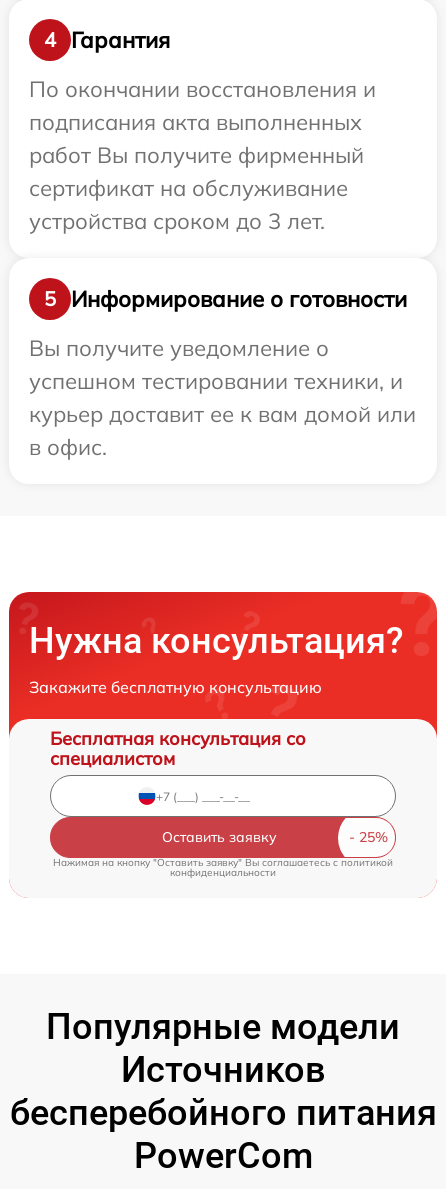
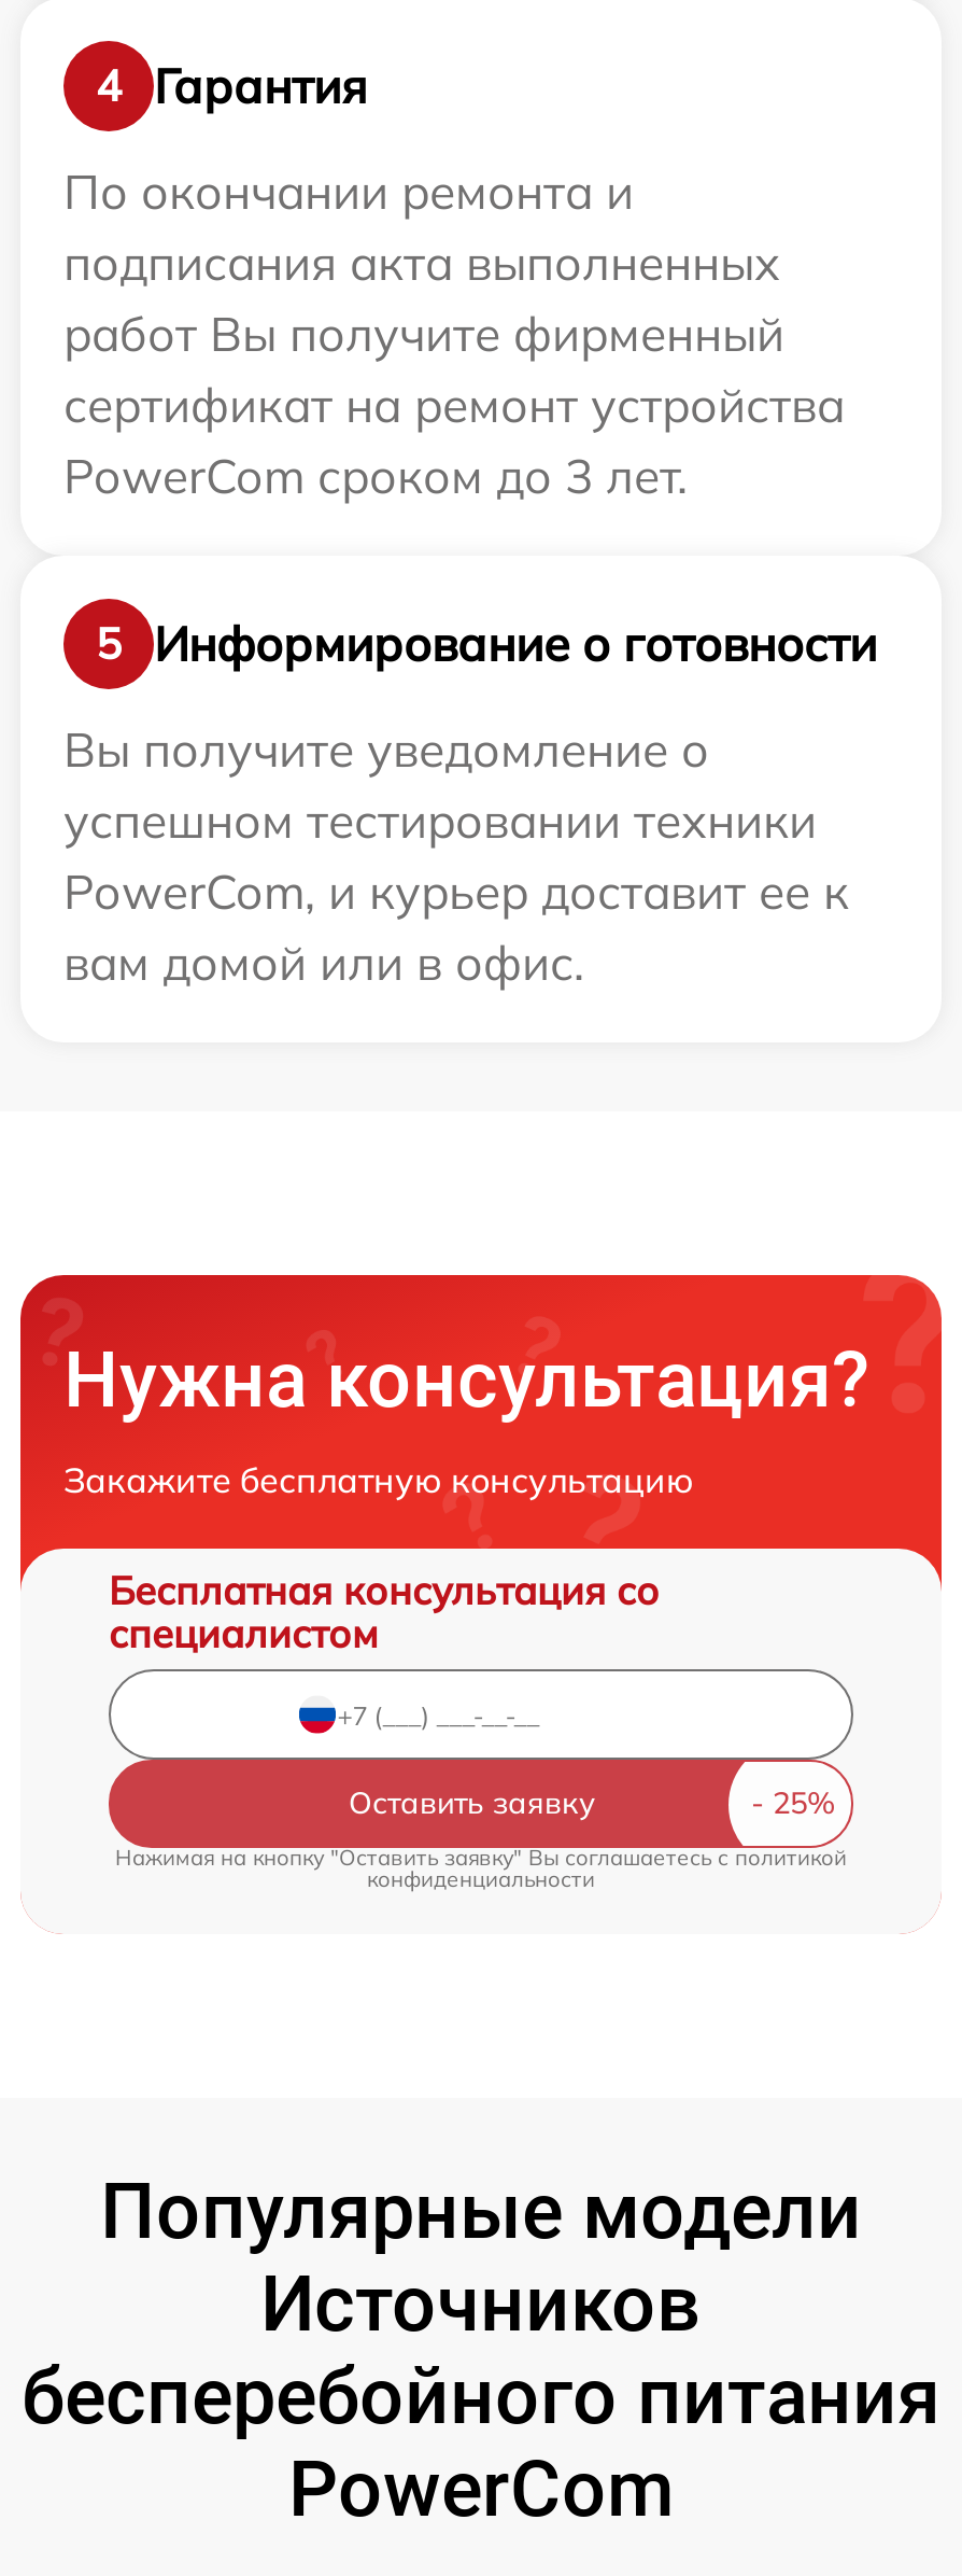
- По окончании восстановления и
+ По окончании ремонта и

- сертификат на обслуживание
- устройства сроком до 3 лет.
+ сертификат на ремонт устройства
+ PowerCom сроком до 3 лет.

- успешном тестировании техники, и
- курьер доставит ее к вам домой или
- в офис.
+ успешном тестировании техники
+ PowerCom, и курьер доставит ее к
+ вам домой или в офис.
